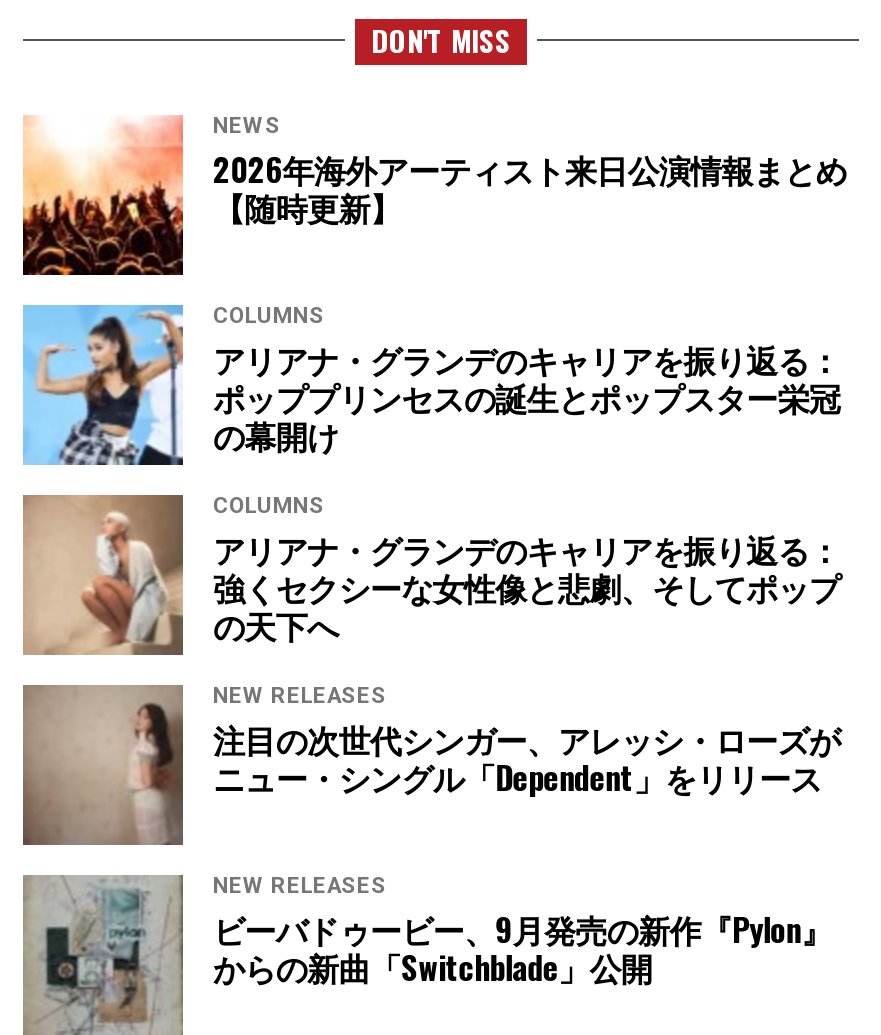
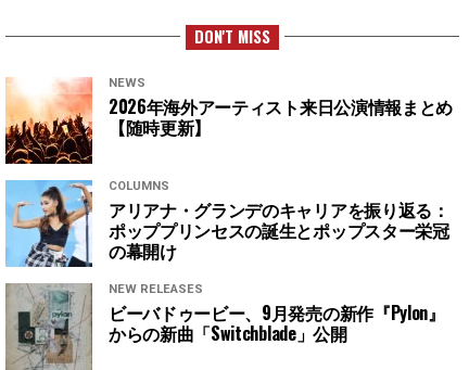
- [image]
- COLUMNS
- アリアナ・グランデのキャリアを振り返る：
- 強くセクシーな女性像と悲劇、そしてポップ
- の天下へ
- NEW RELEASES
- 注目の次世代シンガー、アレッシ・ローズが
- ニュー・シングル「Dependent」をリリース

- [image]
